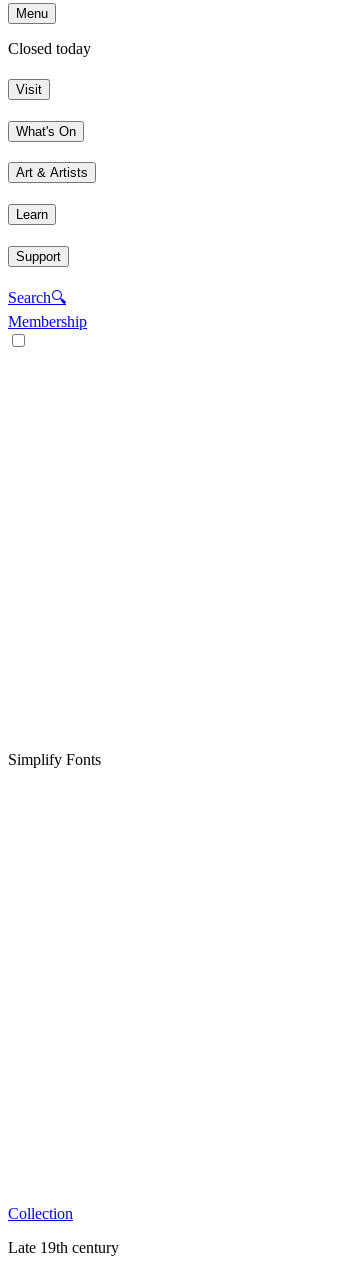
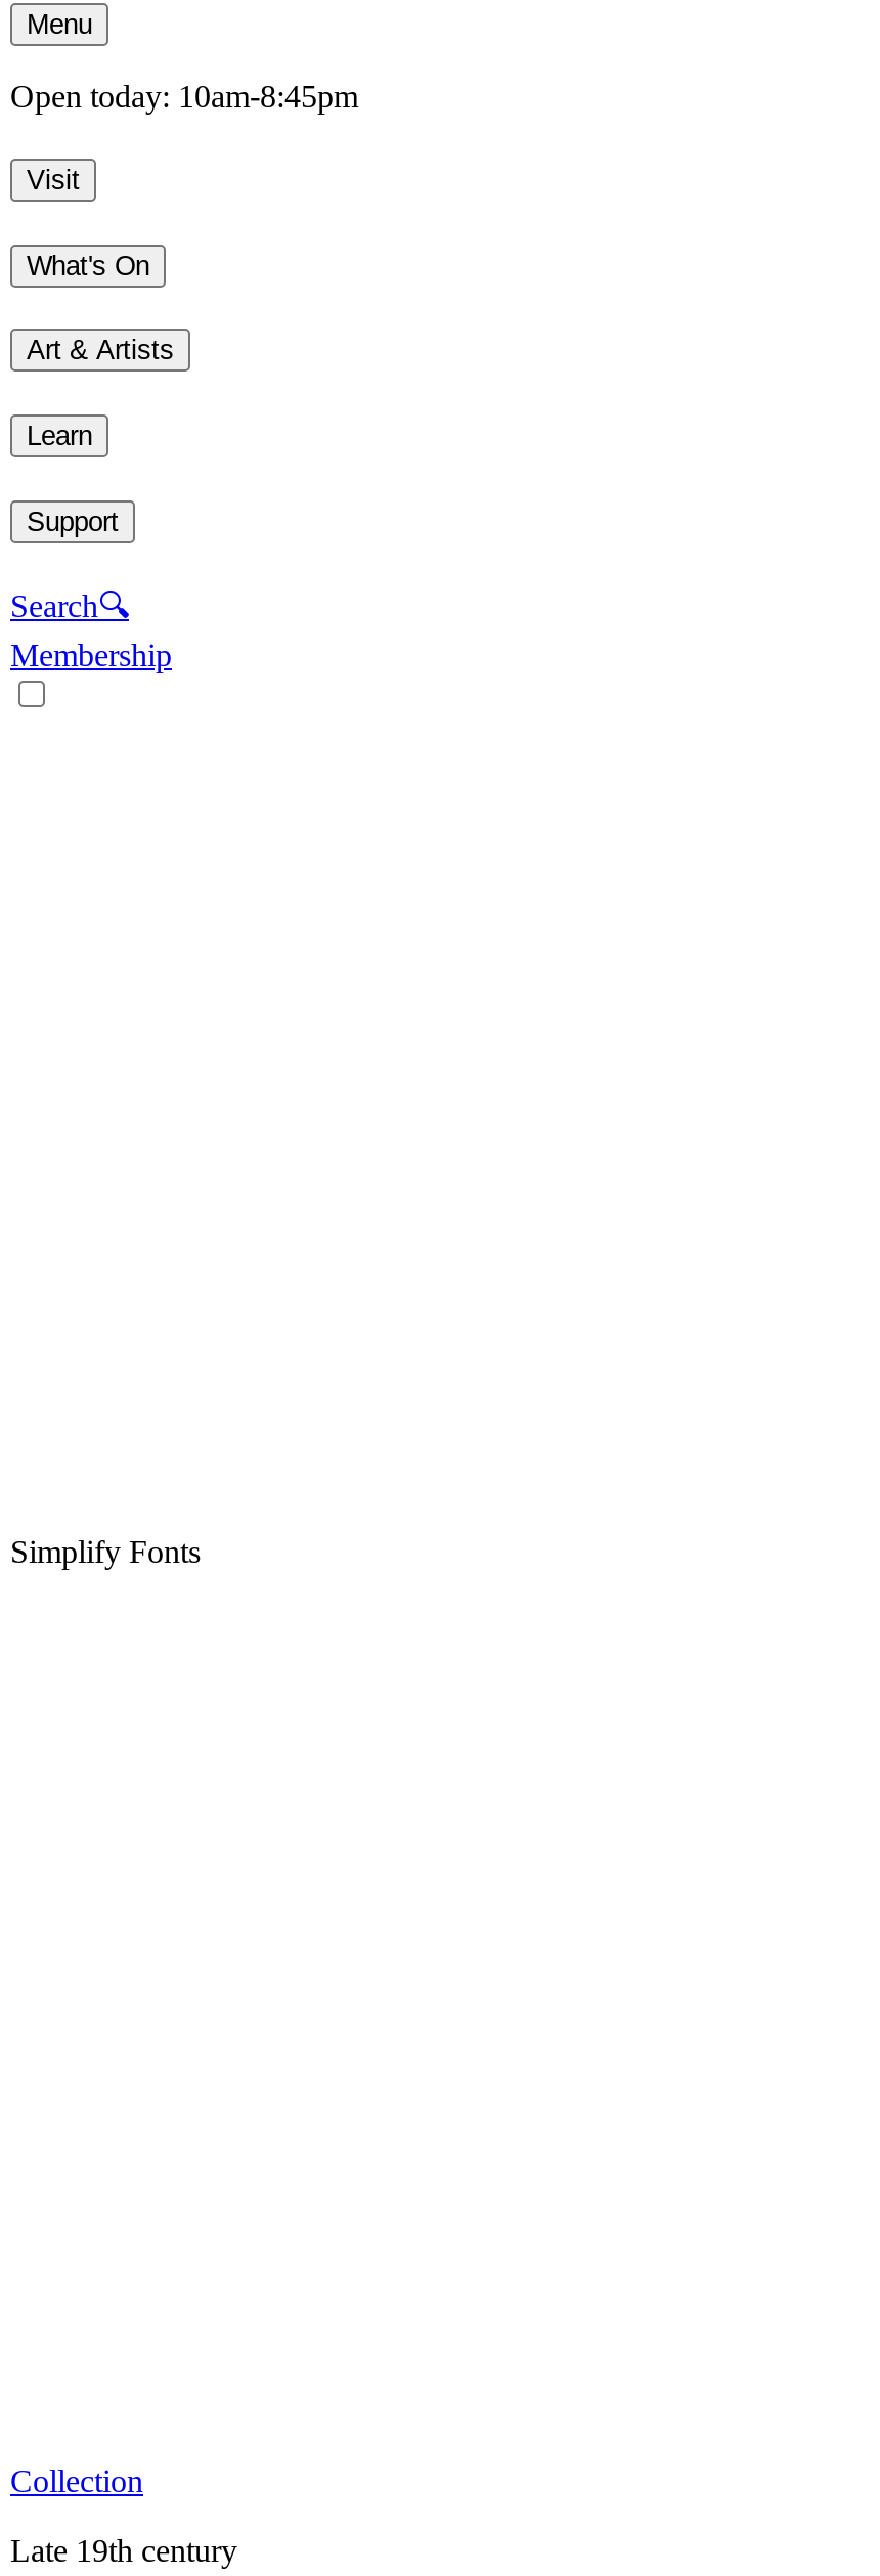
- Closed today
+ Open today: 10am-8:45pm
